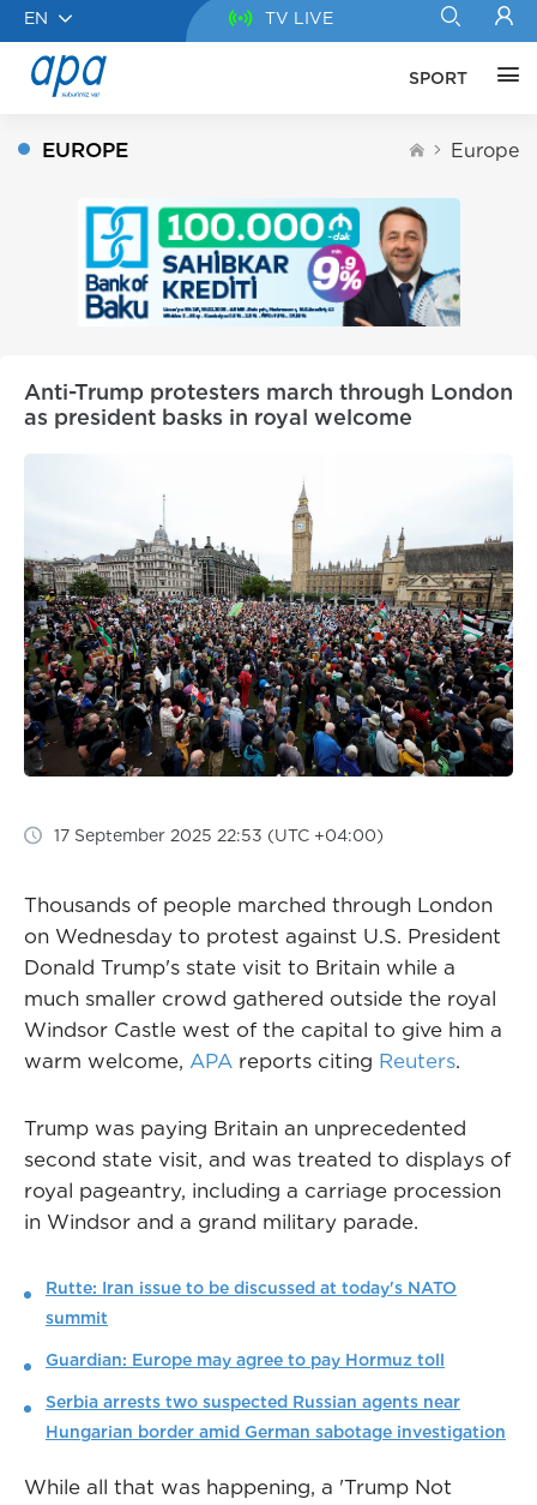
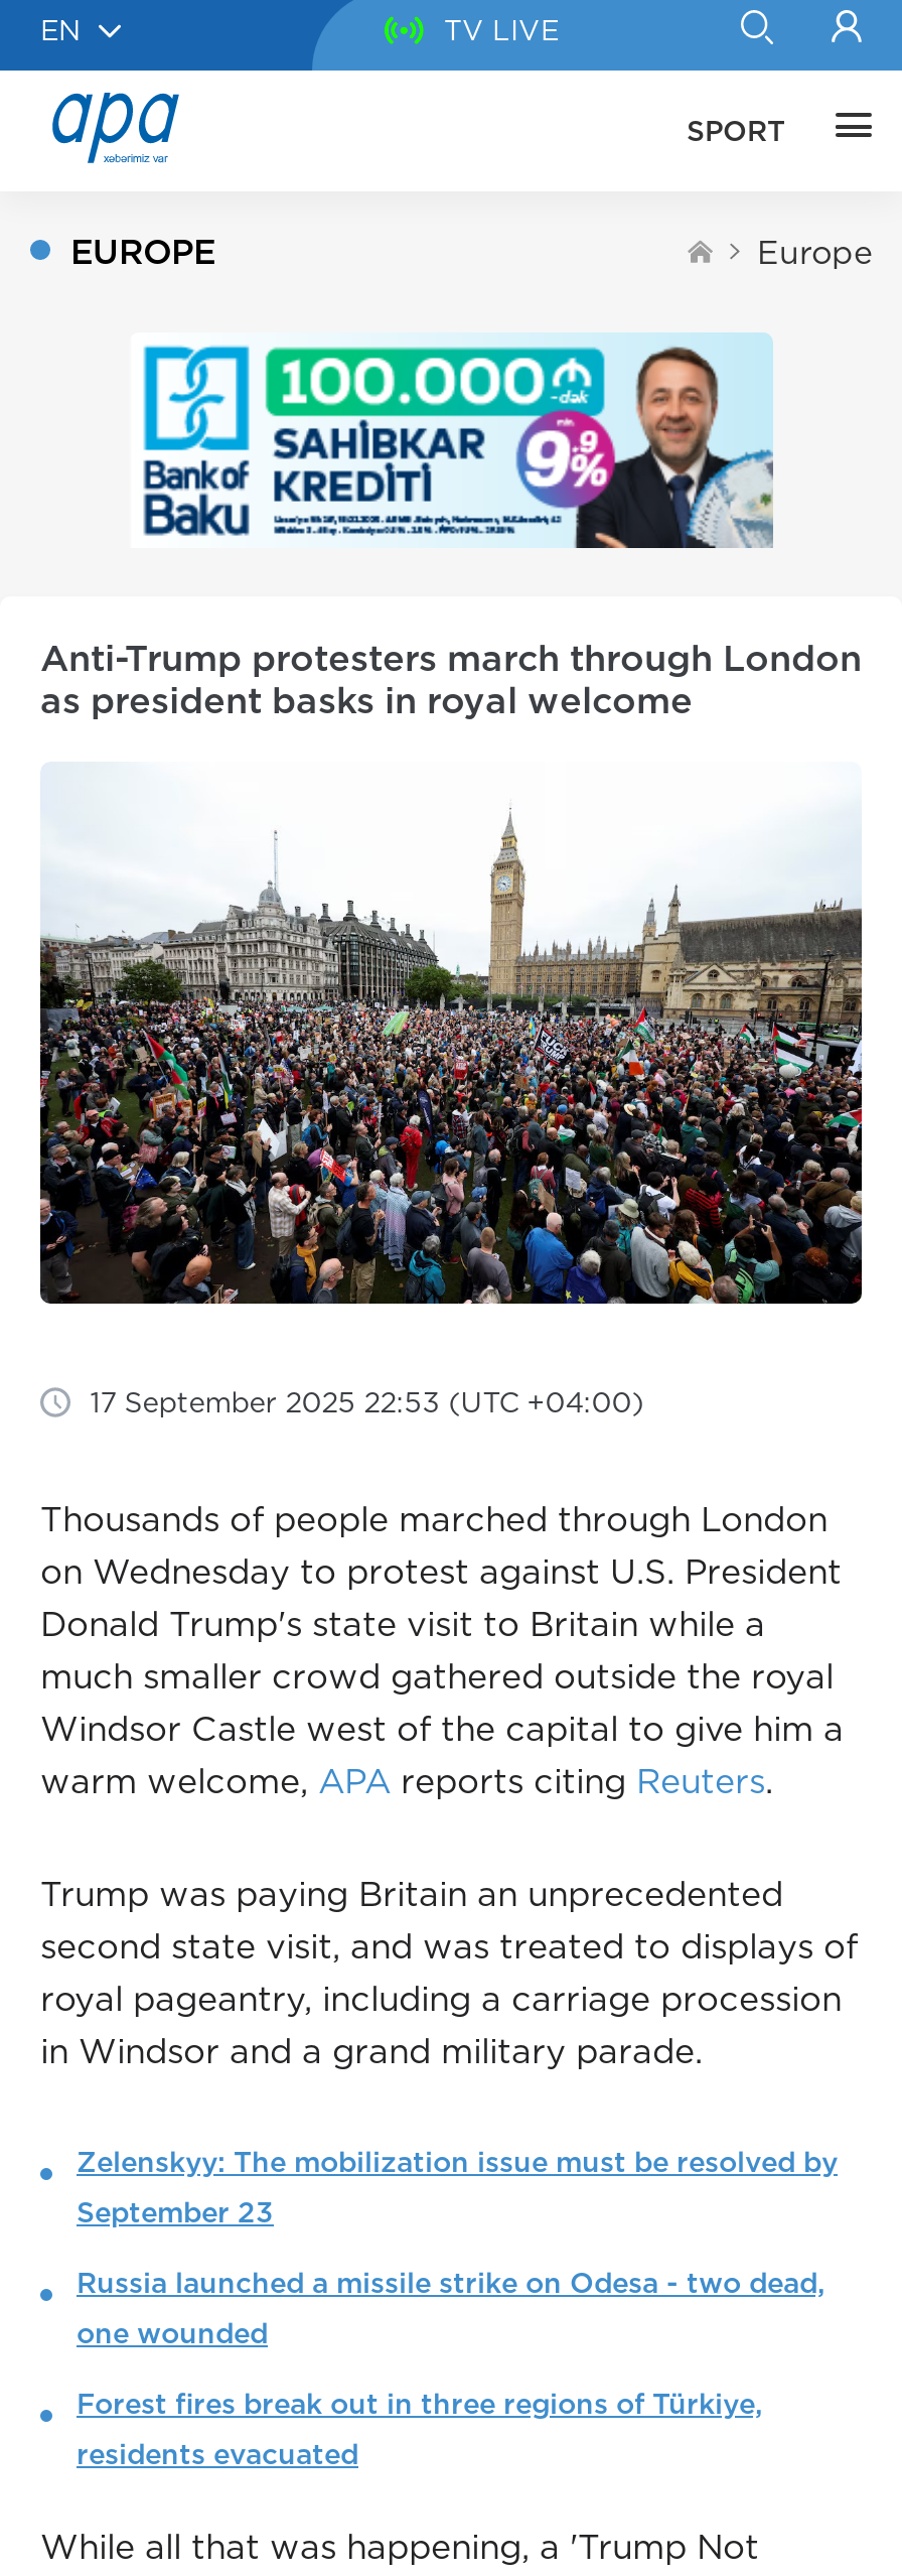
- Rutte: Iran issue to be discussed at today's NATO
- summit
- Guardian: Europe may agree to pay Hormuz toll
- Serbia arrests two suspected Russian agents near
- Hungarian border amid German sabotage investigation
+ Zelenskyy: The mobilization issue must be resolved by
+ September 23
+ Russia launched a missile strike on Odesa - two dead,
+ one wounded
+ Forest fires break out in three regions of Türkiye,
+ residents evacuated
